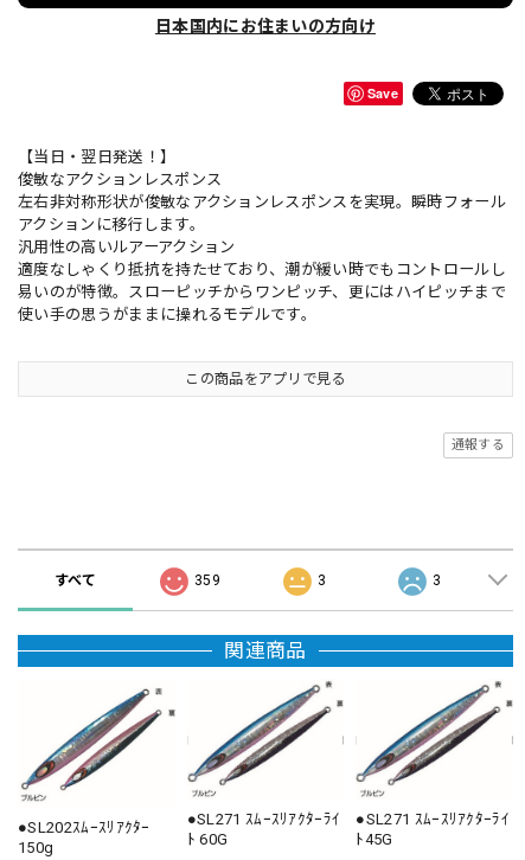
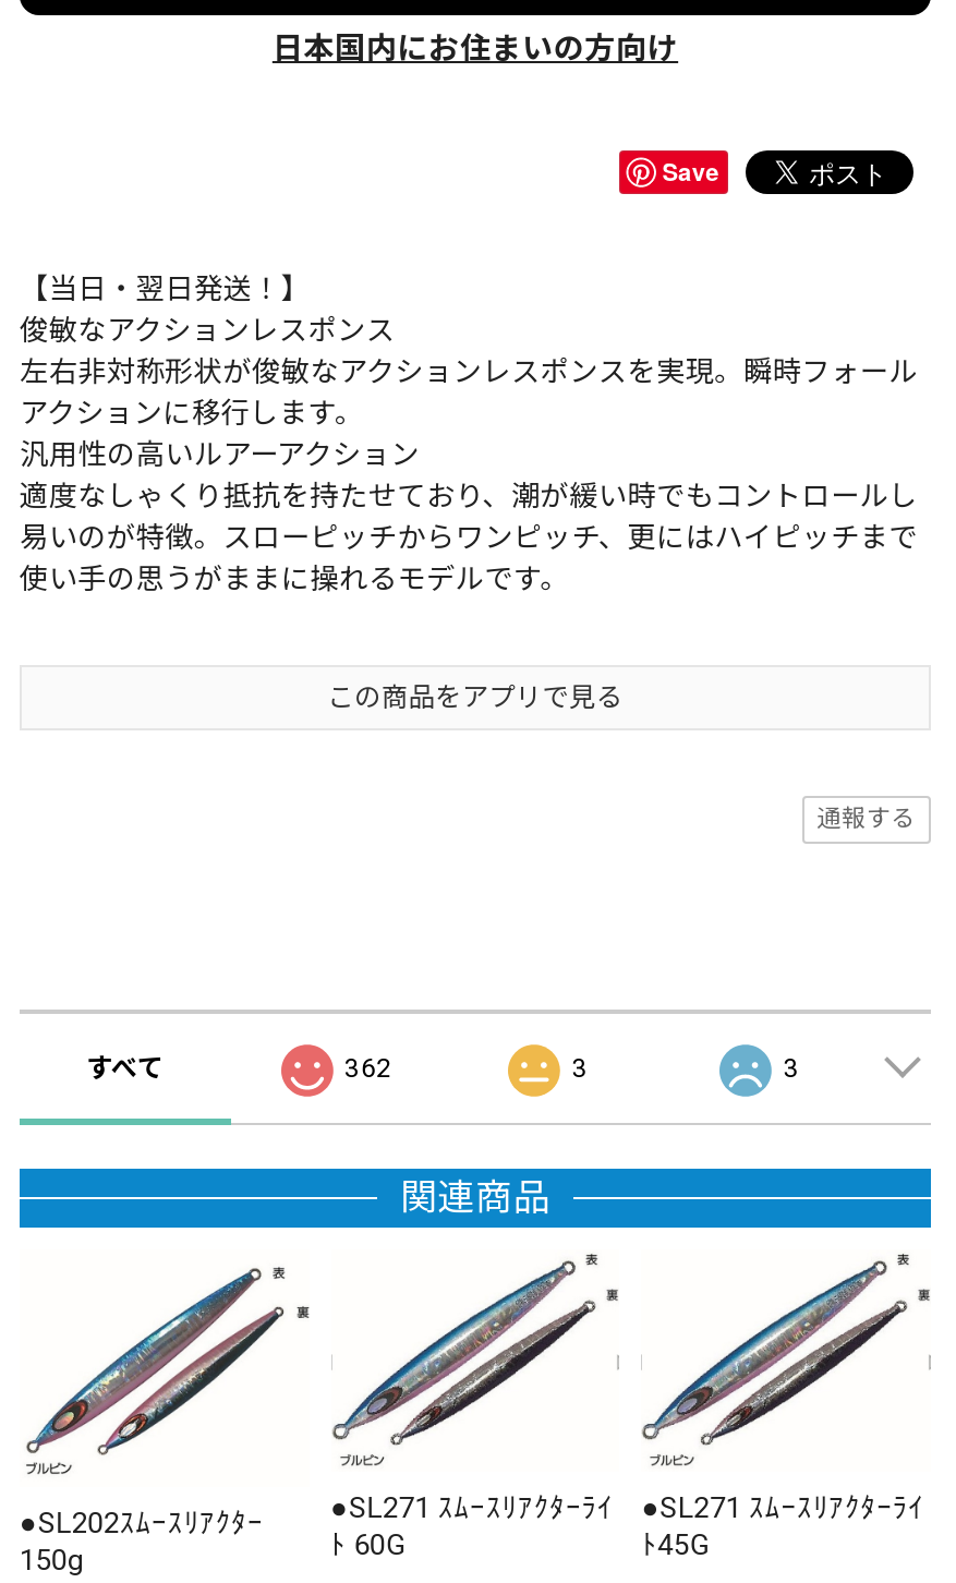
- 359
+ 362
